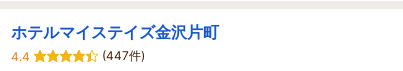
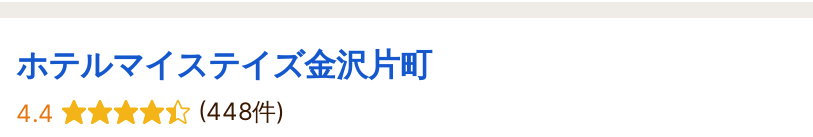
- (447件)
+ (448件)
